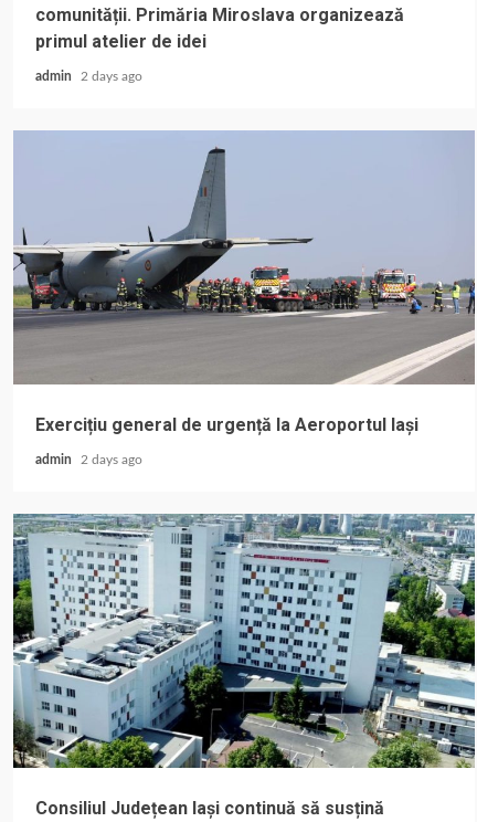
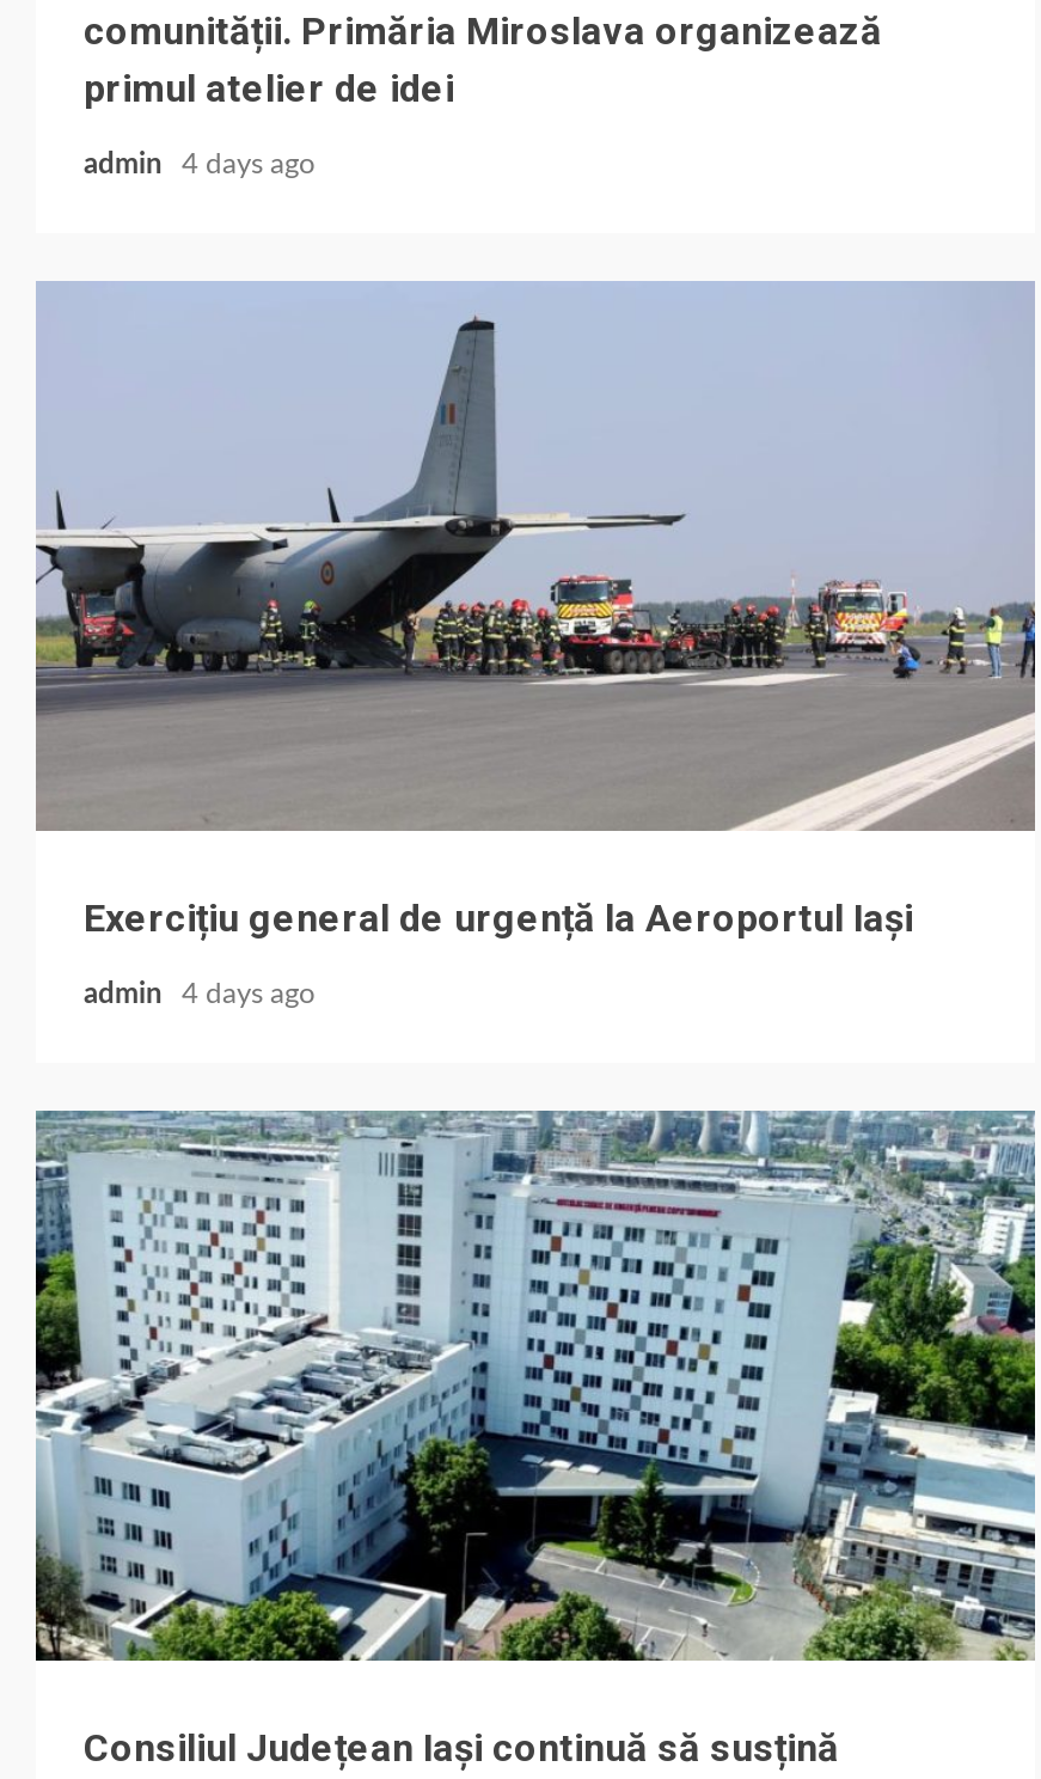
- admin 2 days ago
+ admin 4 days ago

- admin 2 days ago
+ admin 4 days ago
